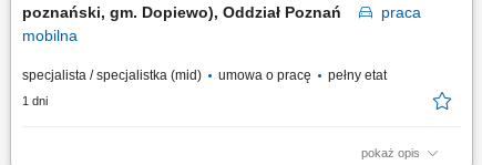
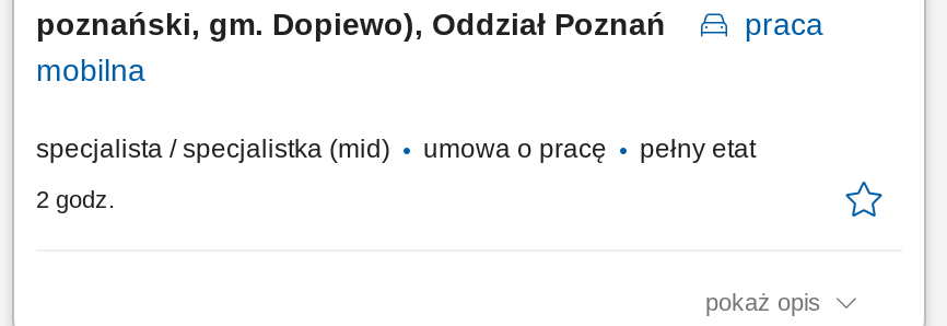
- 1 dni
+ 2 godz.
